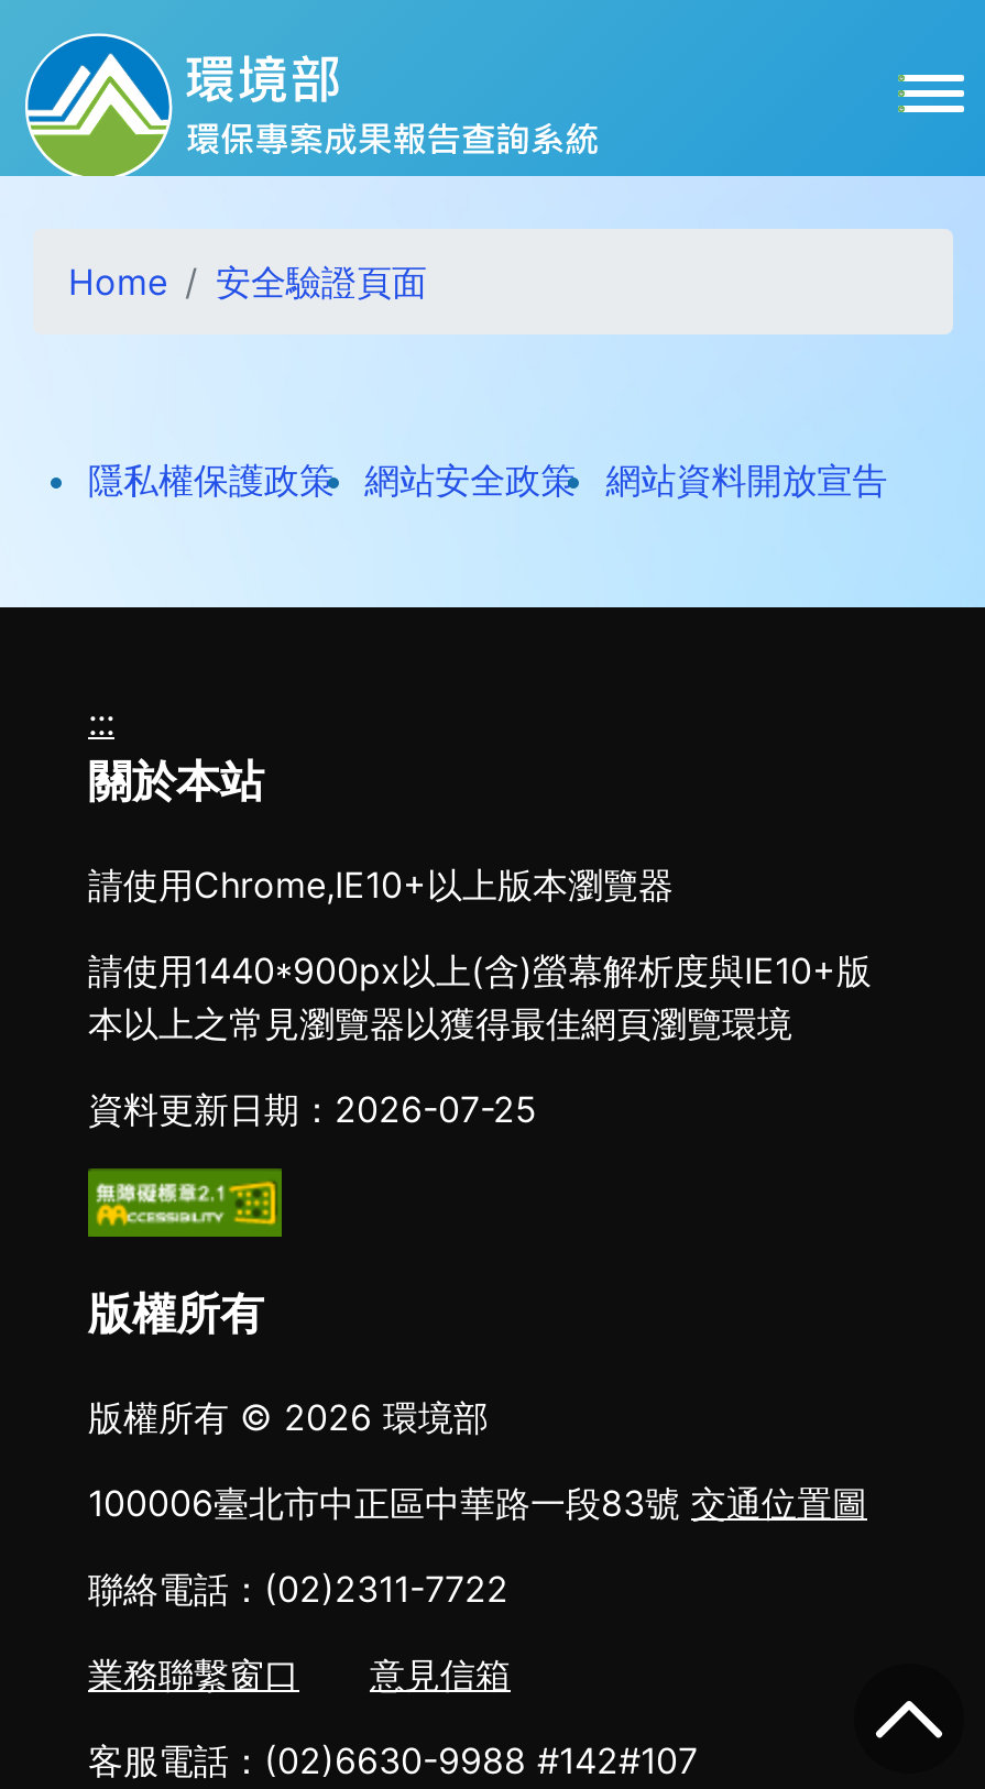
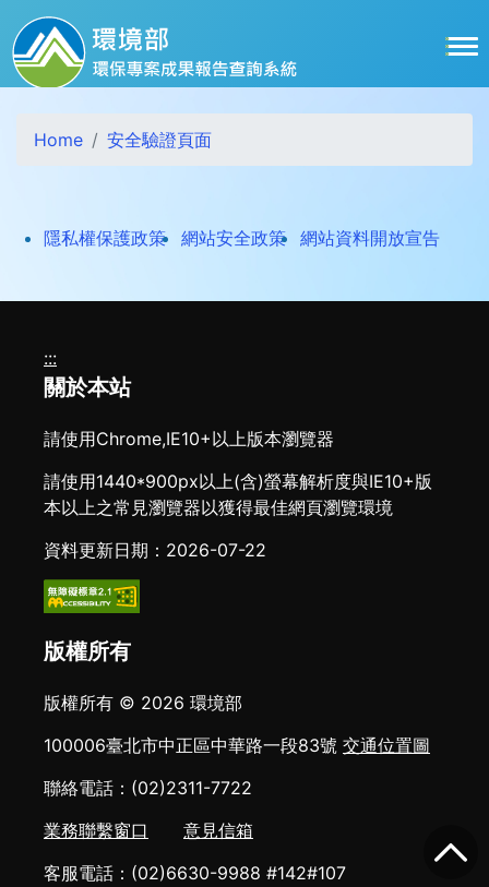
- 資料更新日期：2026-07-25
+ 資料更新日期：2026-07-22
